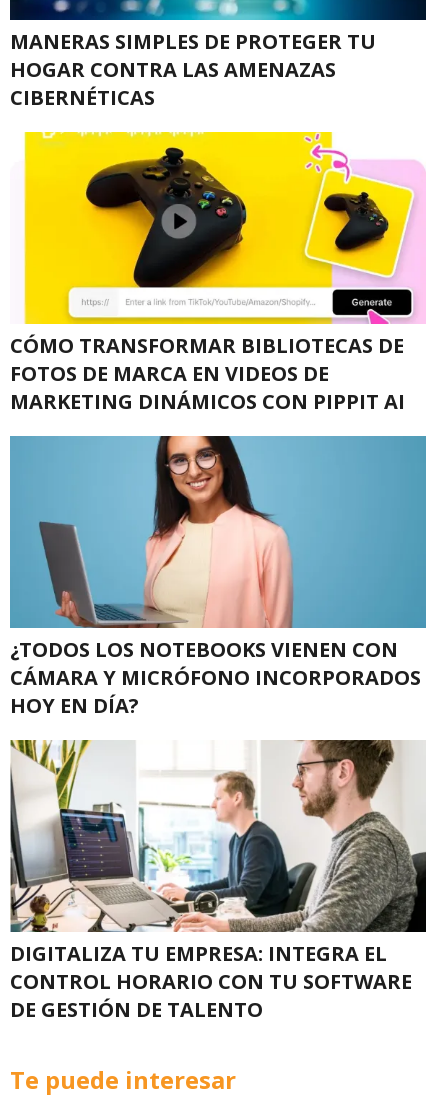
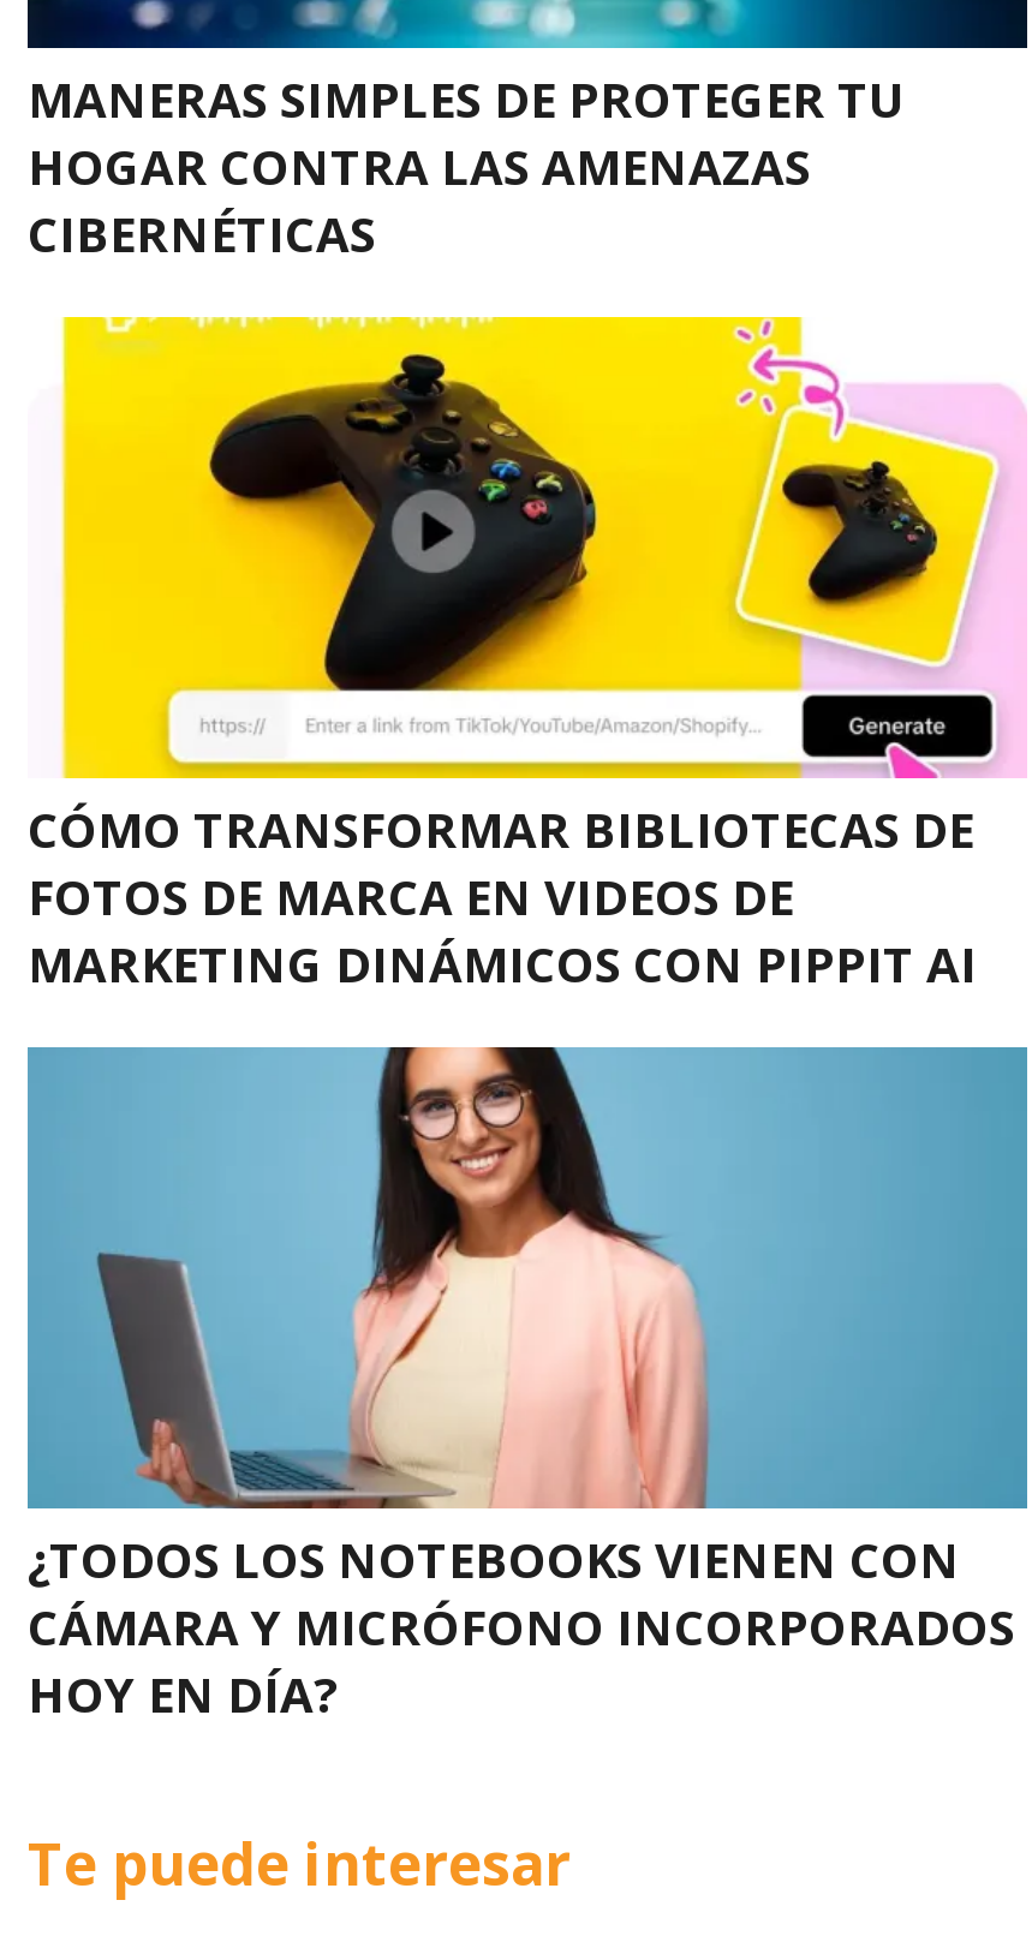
- [image]
- DIGITALIZA TU EMPRESA: INTEGRA EL
- CONTROL HORARIO CON TU SOFTWARE
- DE GESTIÓN DE TALENTO
